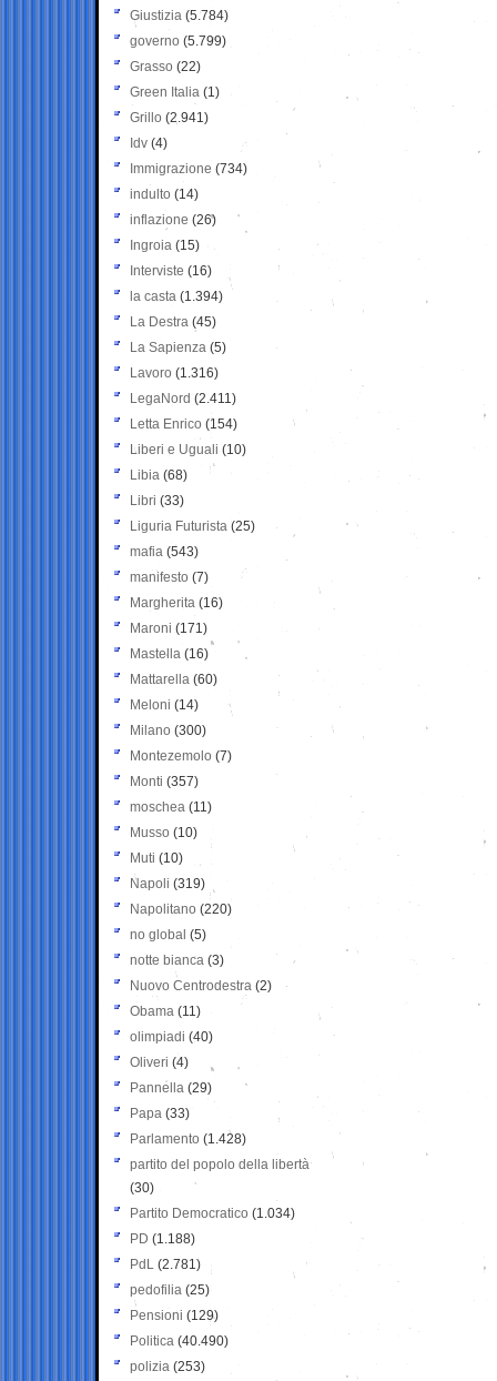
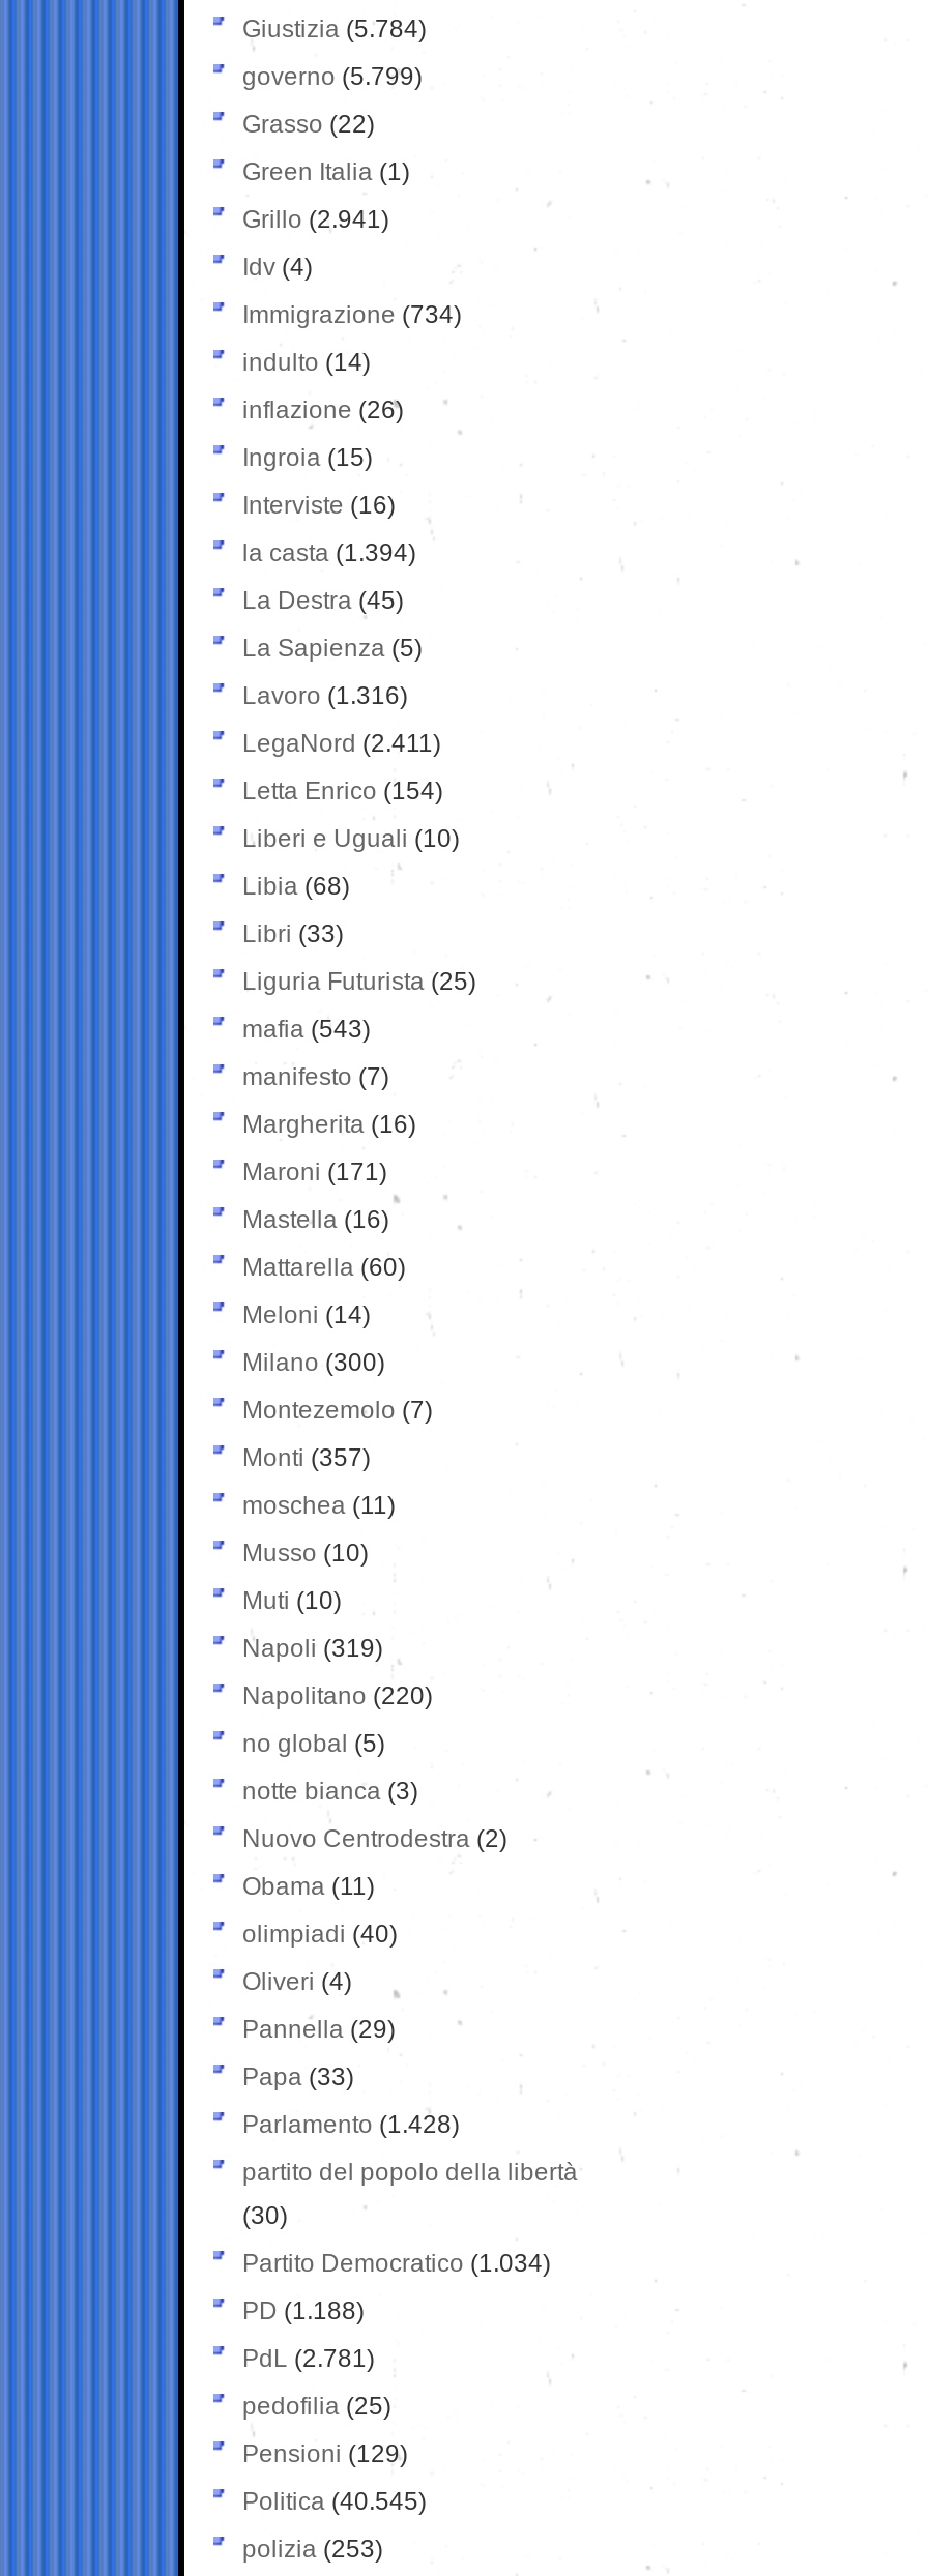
- Politica (40.490)
+ Politica (40.545)
